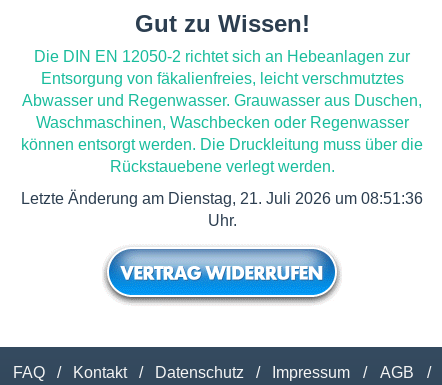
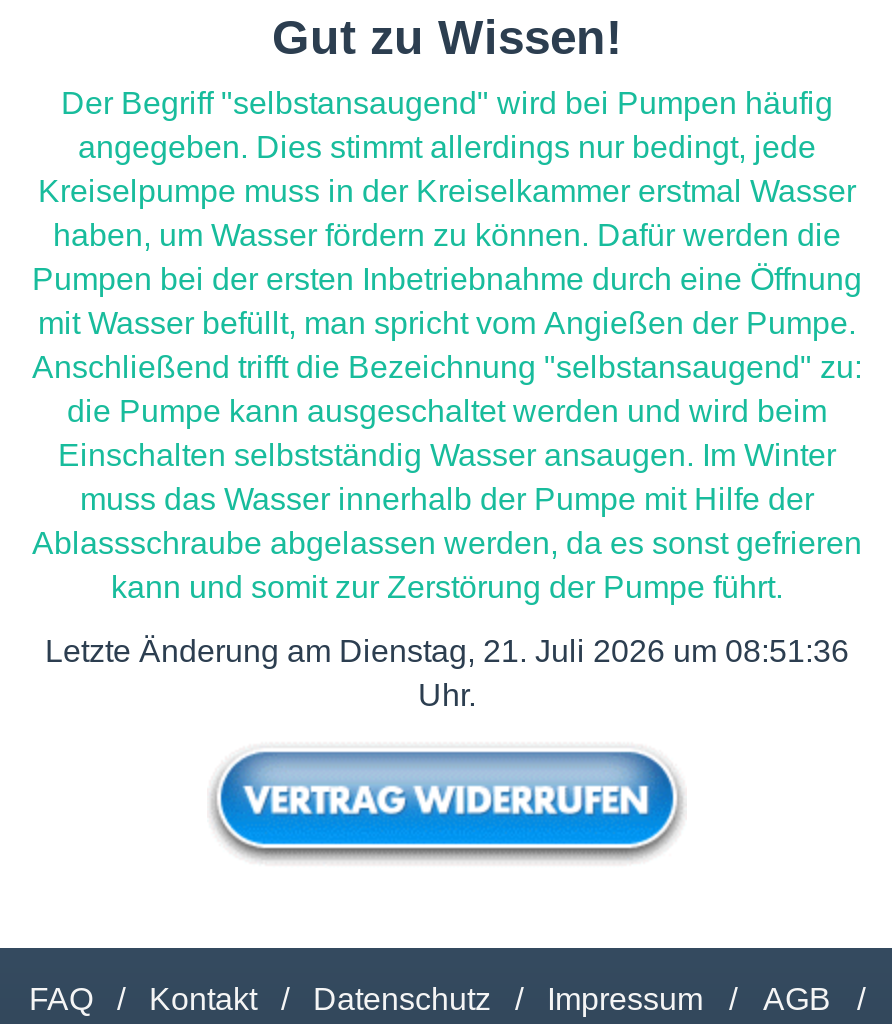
- Die DIN EN 12050-2 richtet sich an Hebeanlagen zur
- Entsorgung von fäkalienfreies, leicht verschmutztes
- Abwasser und Regenwasser. Grauwasser aus Duschen,
- Waschmaschinen, Waschbecken oder Regenwasser
- können entsorgt werden. Die Druckleitung muss über die
- Rückstauebene verlegt werden.
+ Der Begriff "selbstansaugend" wird bei Pumpen häufig
+ angegeben. Dies stimmt allerdings nur bedingt, jede
+ Kreiselpumpe muss in der Kreiselkammer erstmal Wasser
+ haben, um Wasser fördern zu können. Dafür werden die
+ Pumpen bei der ersten Inbetriebnahme durch eine Öffnung
+ mit Wasser befüllt, man spricht vom Angießen der Pumpe.
+ Anschließend trifft die Bezeichnung "selbstansaugend" zu:
+ die Pumpe kann ausgeschaltet werden und wird beim
+ Einschalten selbstständig Wasser ansaugen. Im Winter
+ muss das Wasser innerhalb der Pumpe mit Hilfe der
+ Ablassschraube abgelassen werden, da es sonst gefrieren
+ kann und somit zur Zerstörung der Pumpe führt.
